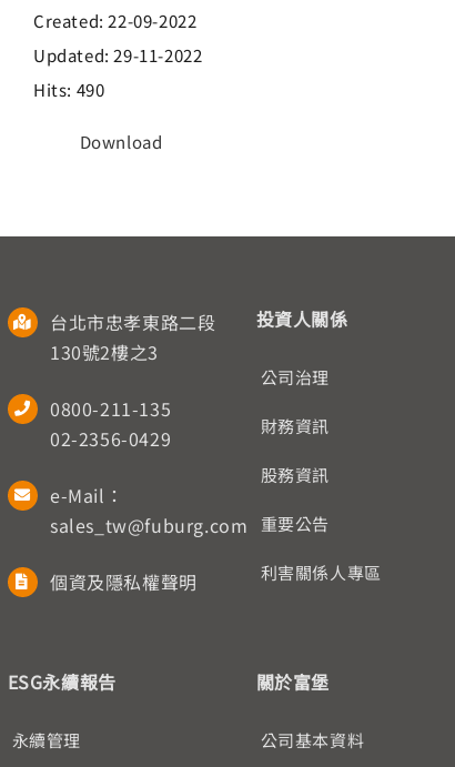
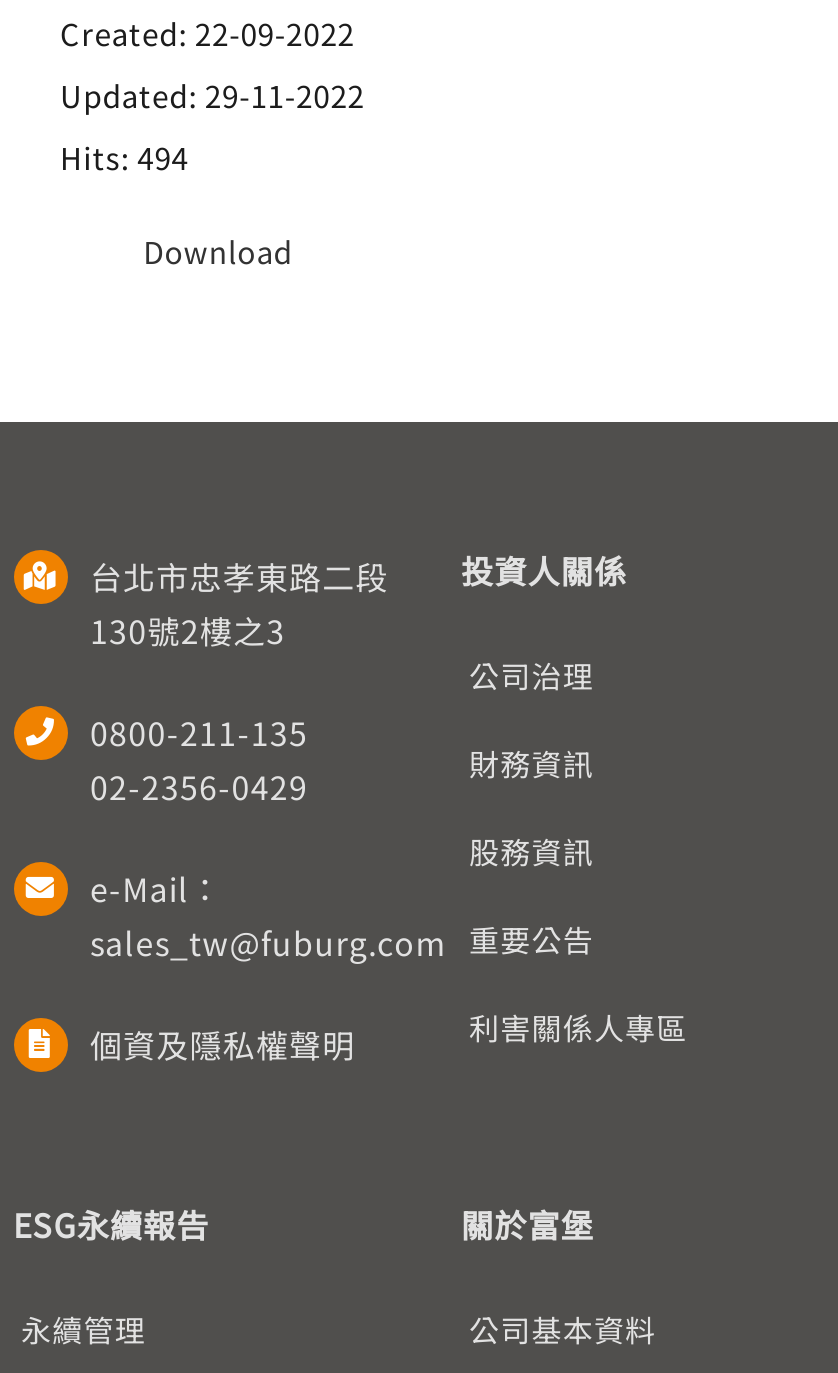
- Hits: 490
+ Hits: 494
